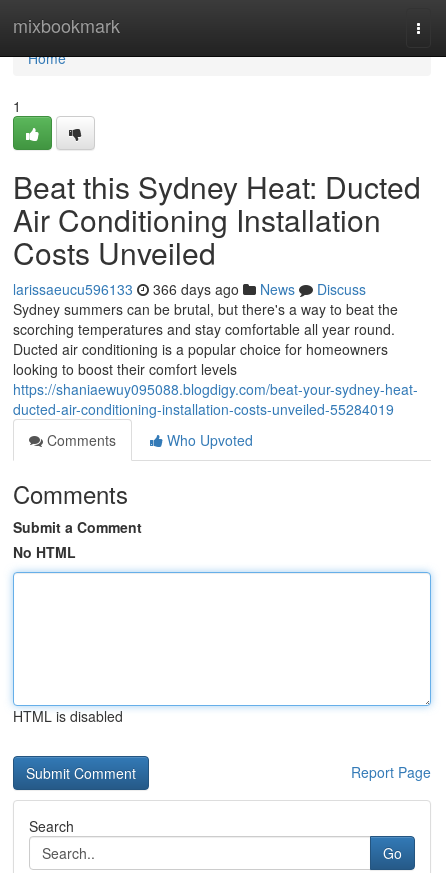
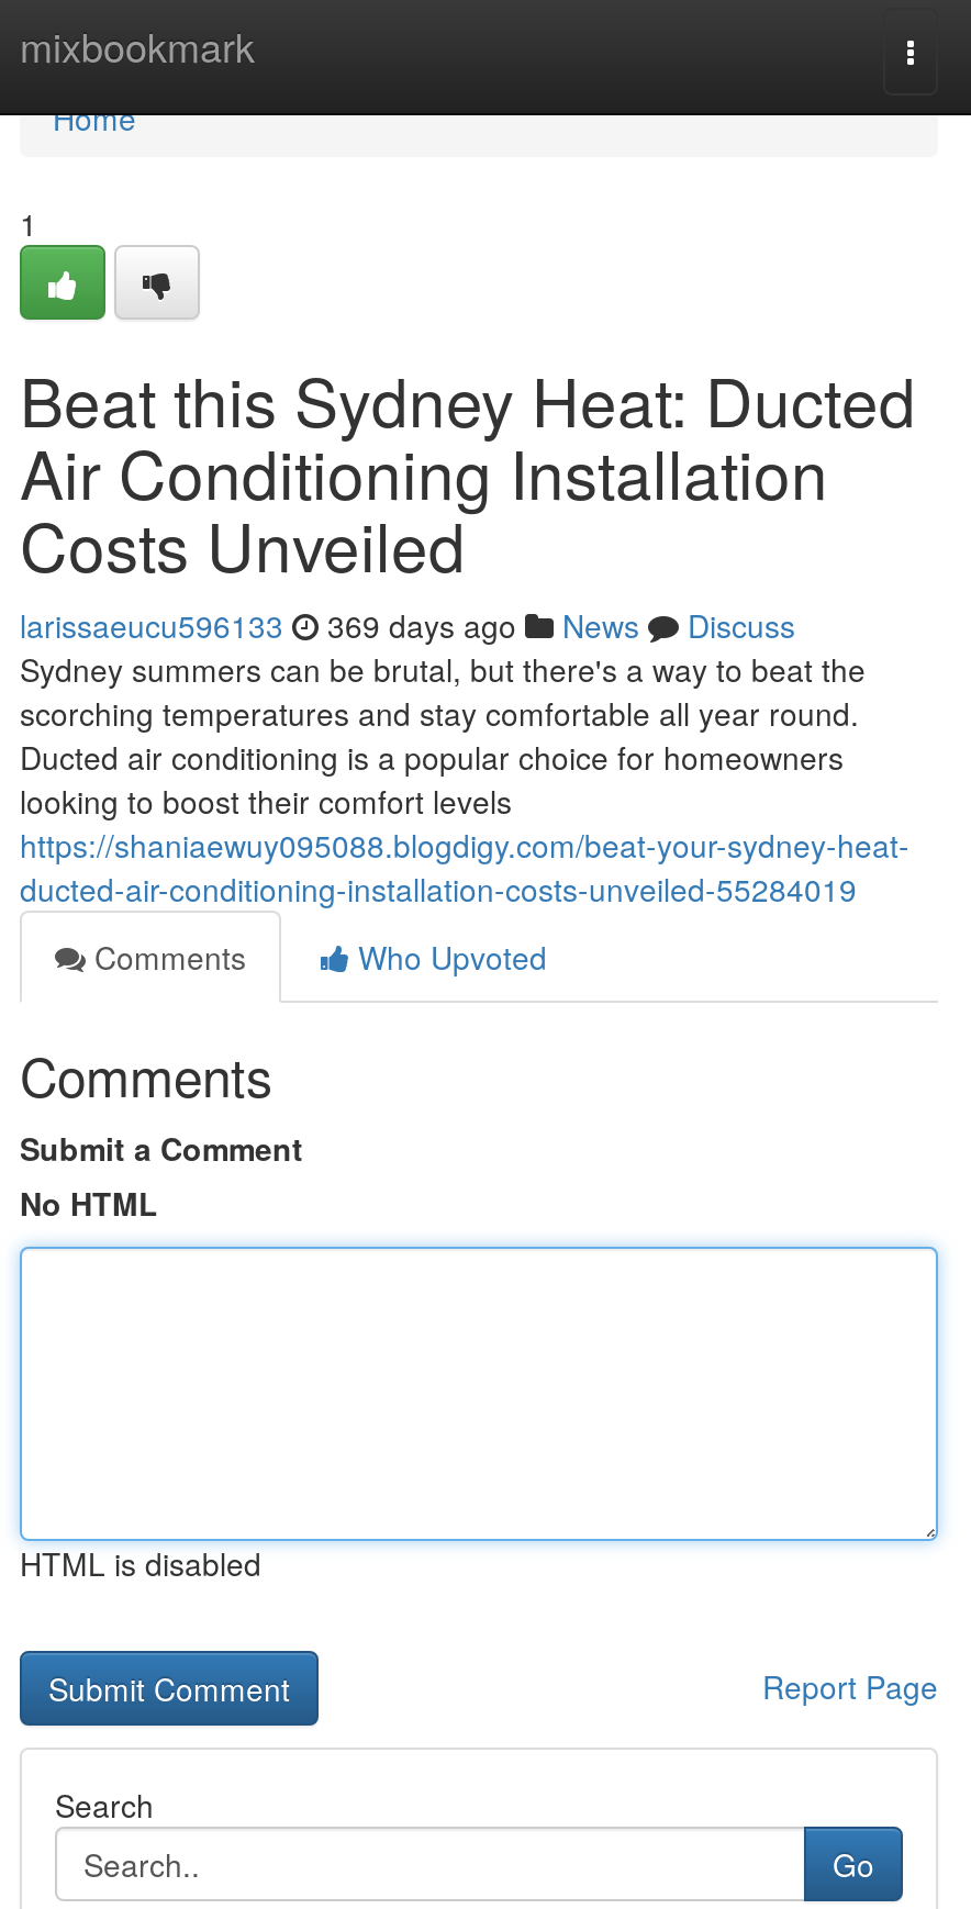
- larissaeucu596133 366 days ago News Discuss
+ larissaeucu596133 369 days ago News Discuss
